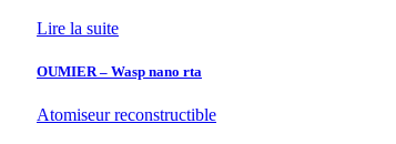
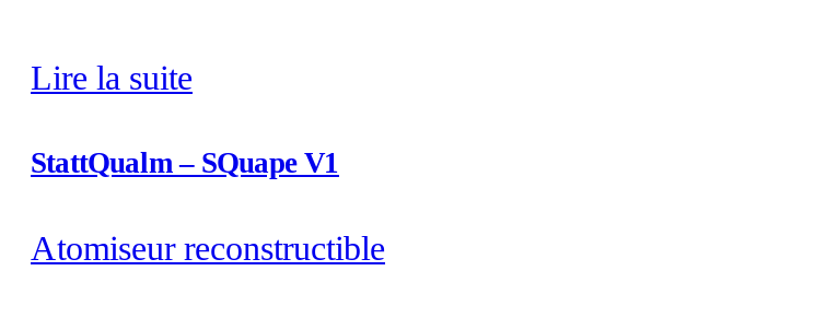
- OUMIER – Wasp nano rta
+ StattQualm – SQuape V1
